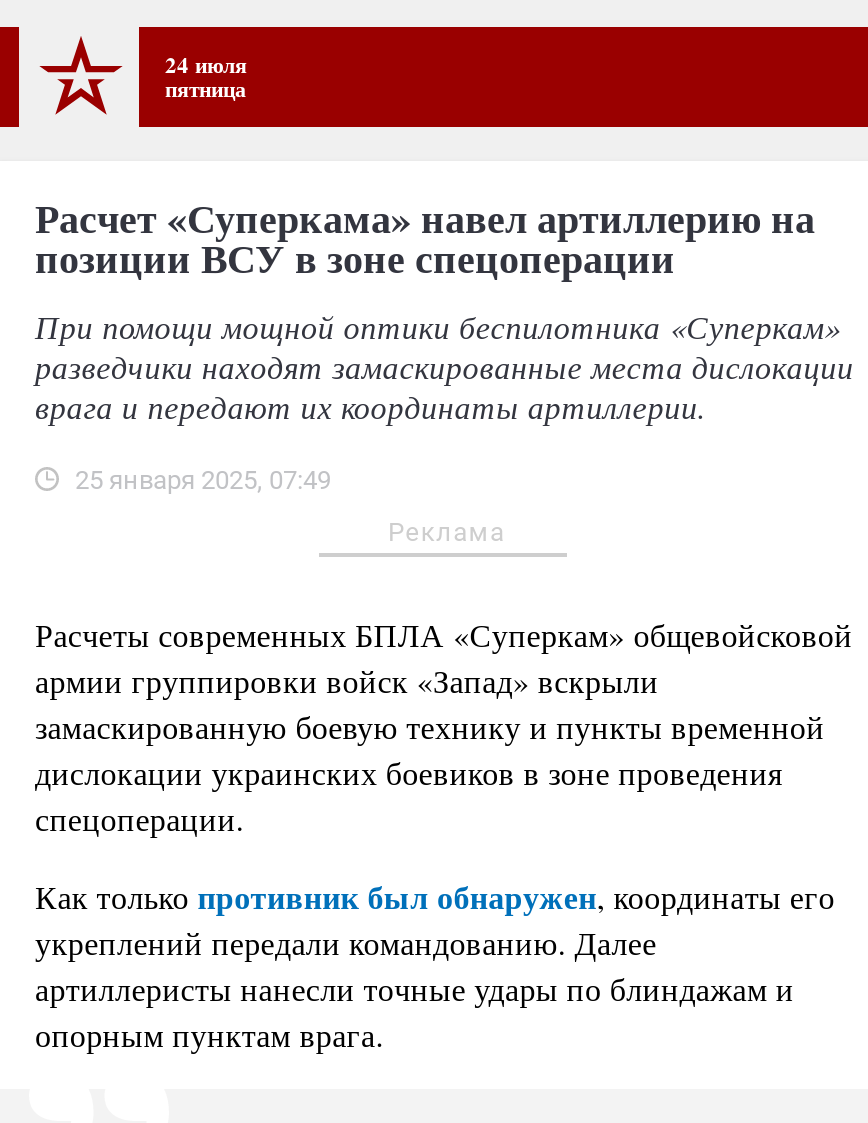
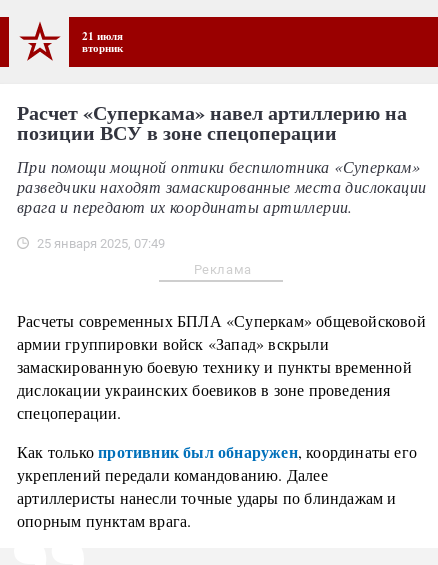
- 24 июля
- пятница
+ 21 июля
+ вторник
